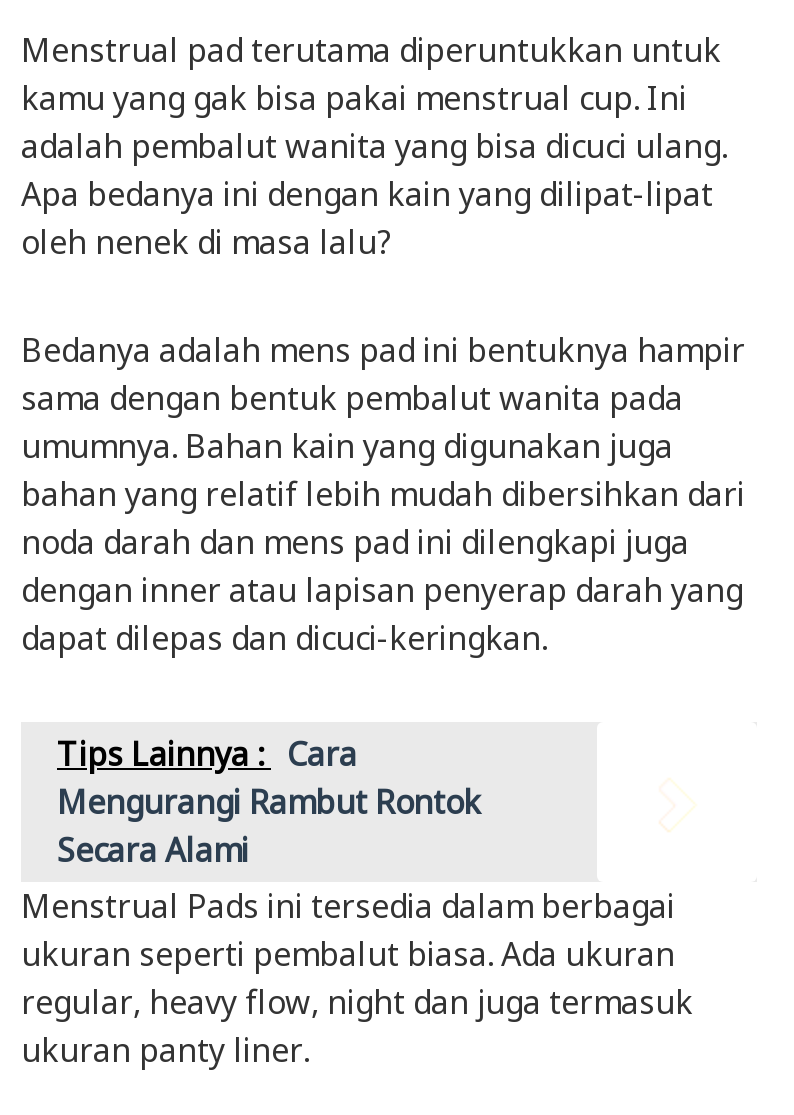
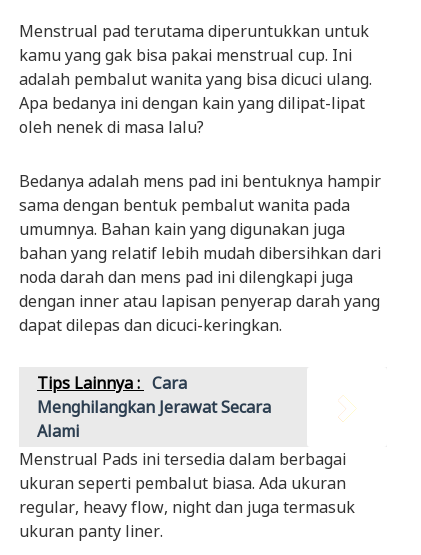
- Mengurangi Rambut Rontok
- Secara Alami
+ Menghilangkan Jerawat Secara
+ Alami
